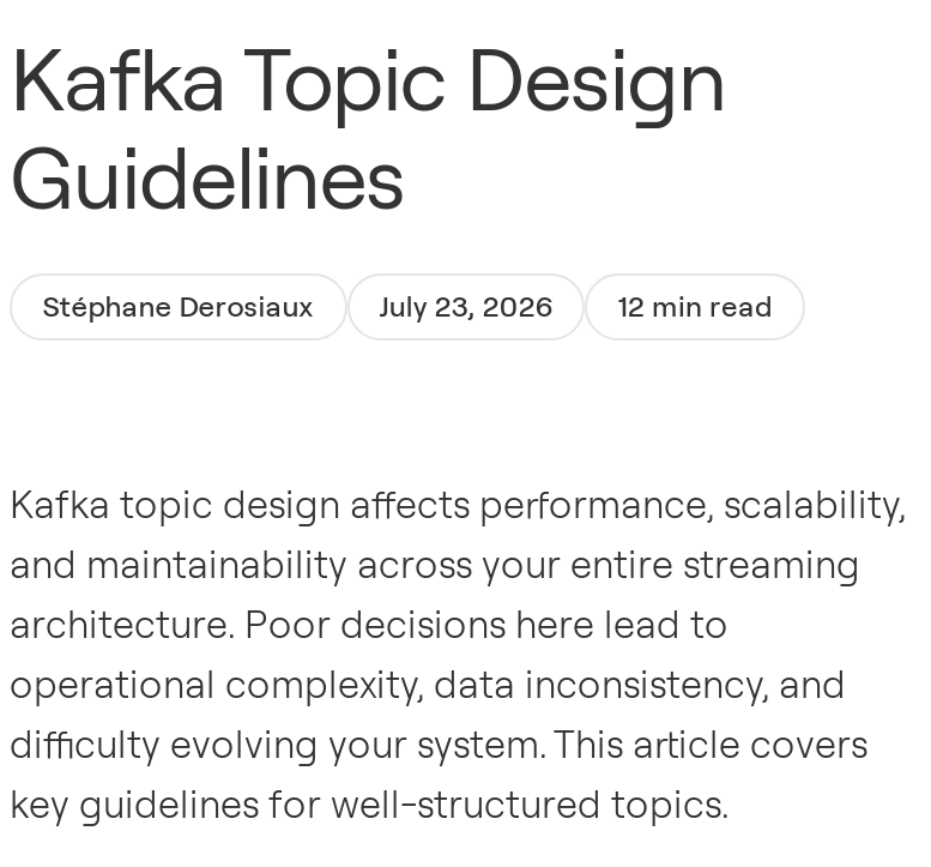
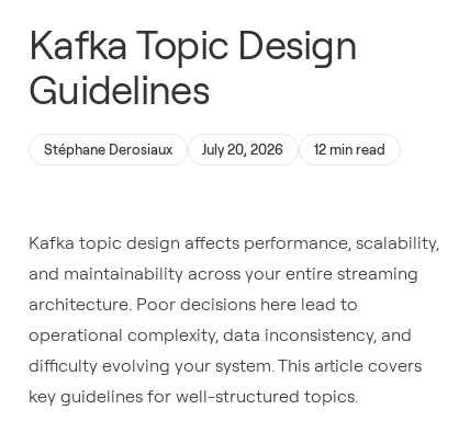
- Stéphane Derosiaux July 23, 2026 12 min read
+ Stéphane Derosiaux July 20, 2026 12 min read
